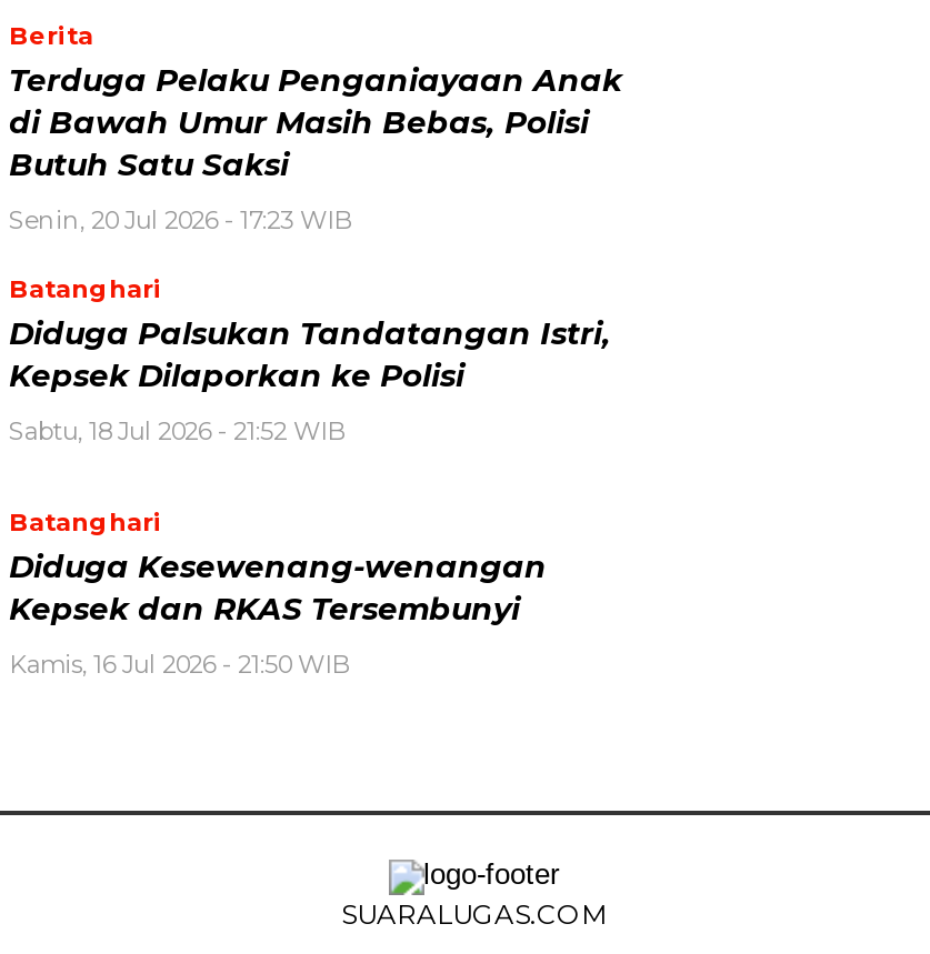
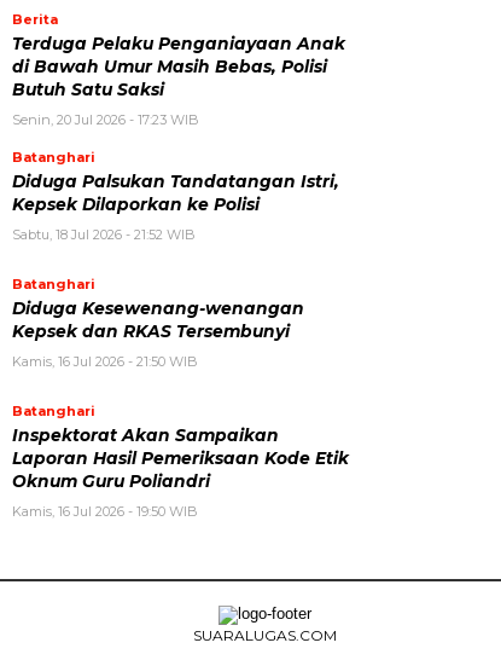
+ Batanghari
+ Inspektorat Akan Sampaikan
+ Laporan Hasil Pemeriksaan Kode Etik
+ Oknum Guru Poliandri
+ Kamis, 16 Jul 2026 - 19:50 WIB
